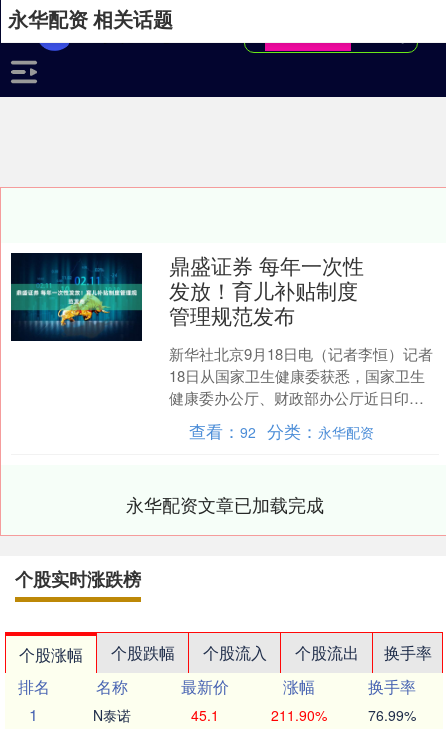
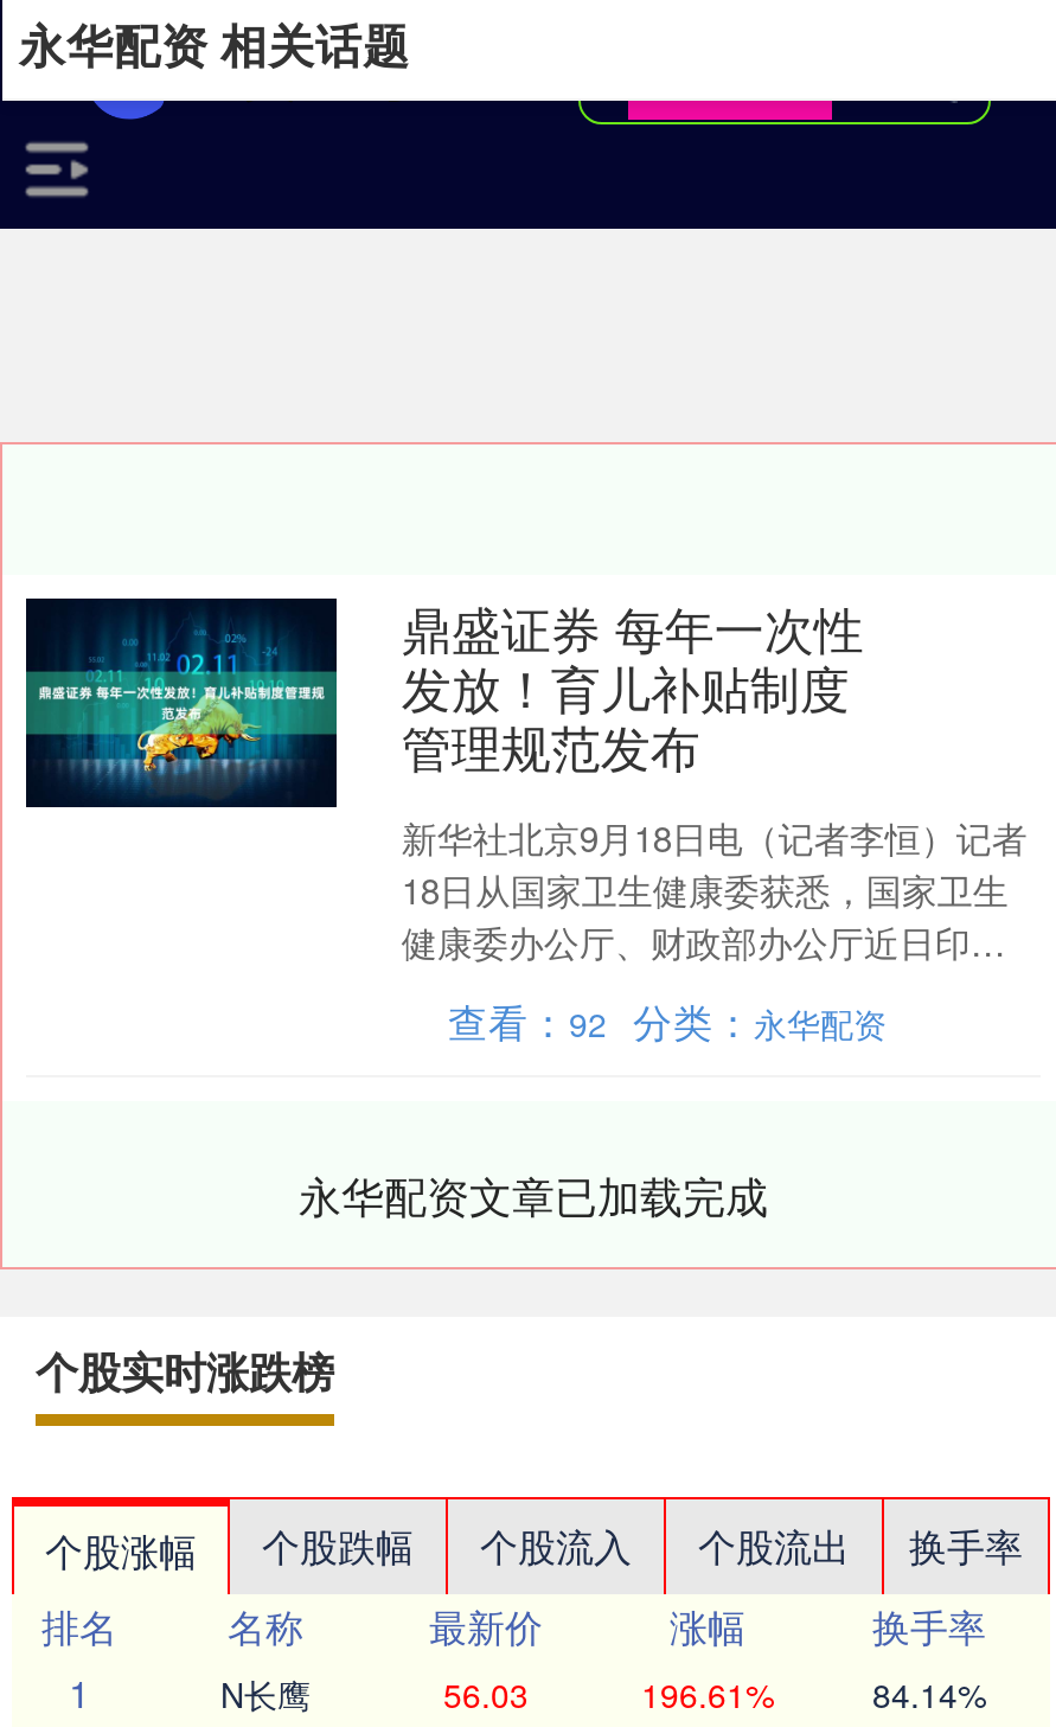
- N泰诺
+ N长鹰

- 45.1
+ 56.03

- 211.90%
+ 196.61%

- 76.99%
+ 84.14%
